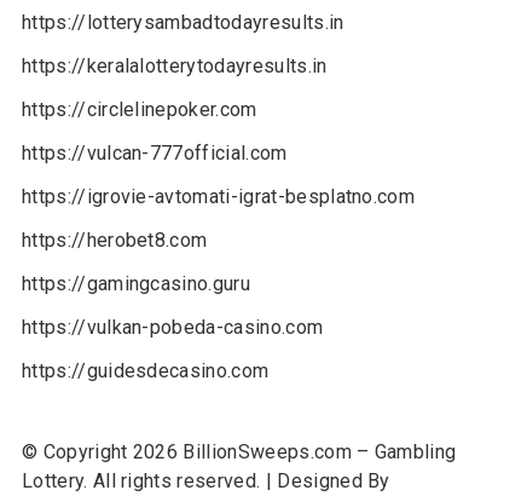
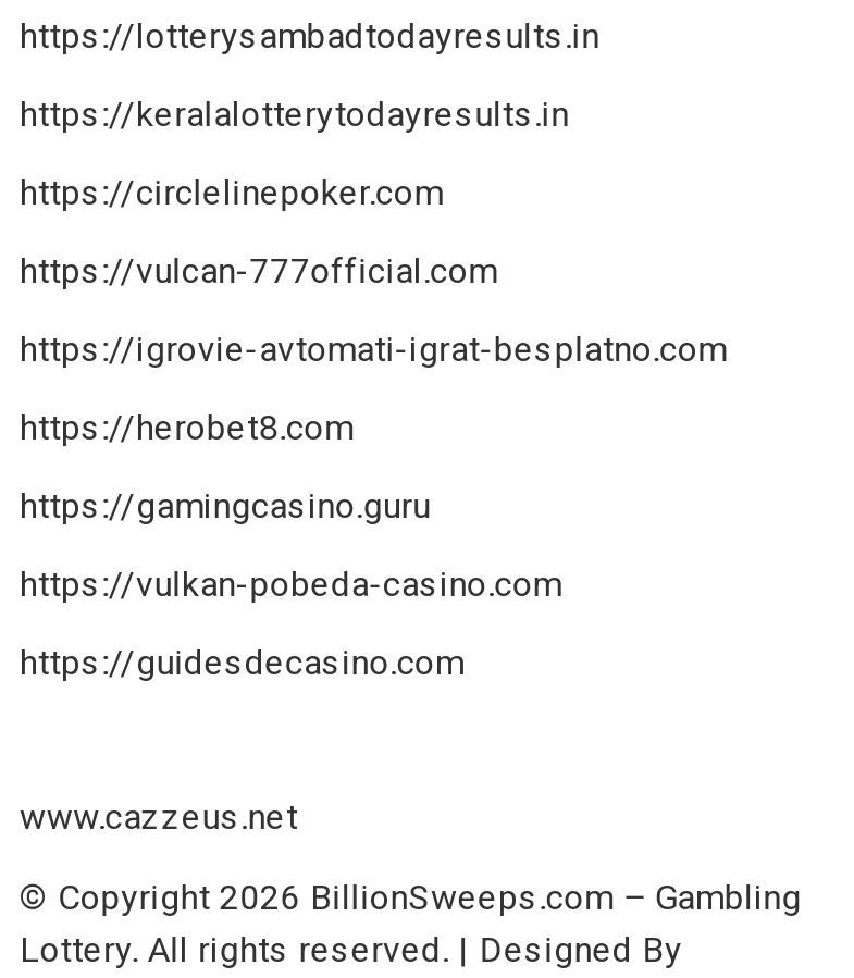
+ www.cazzeus.net
